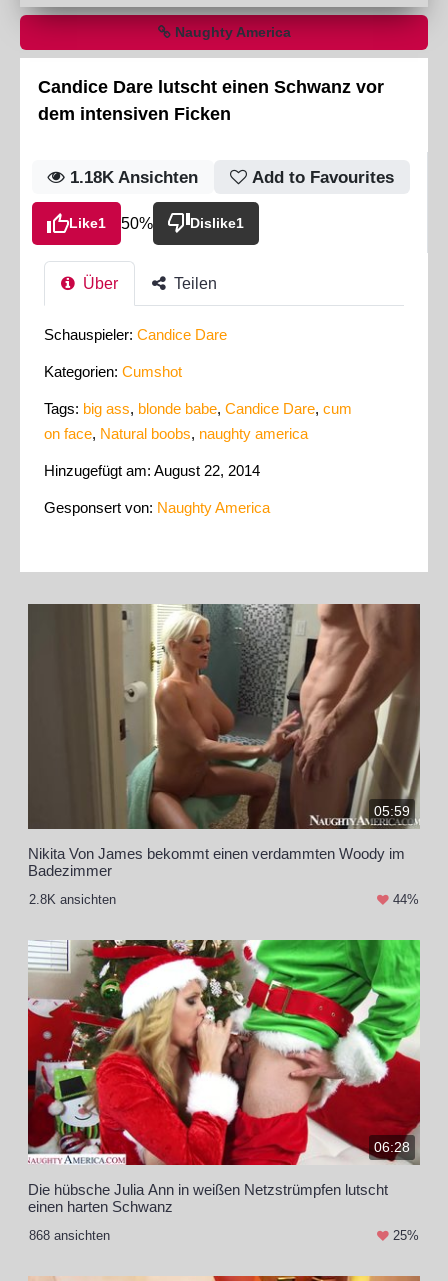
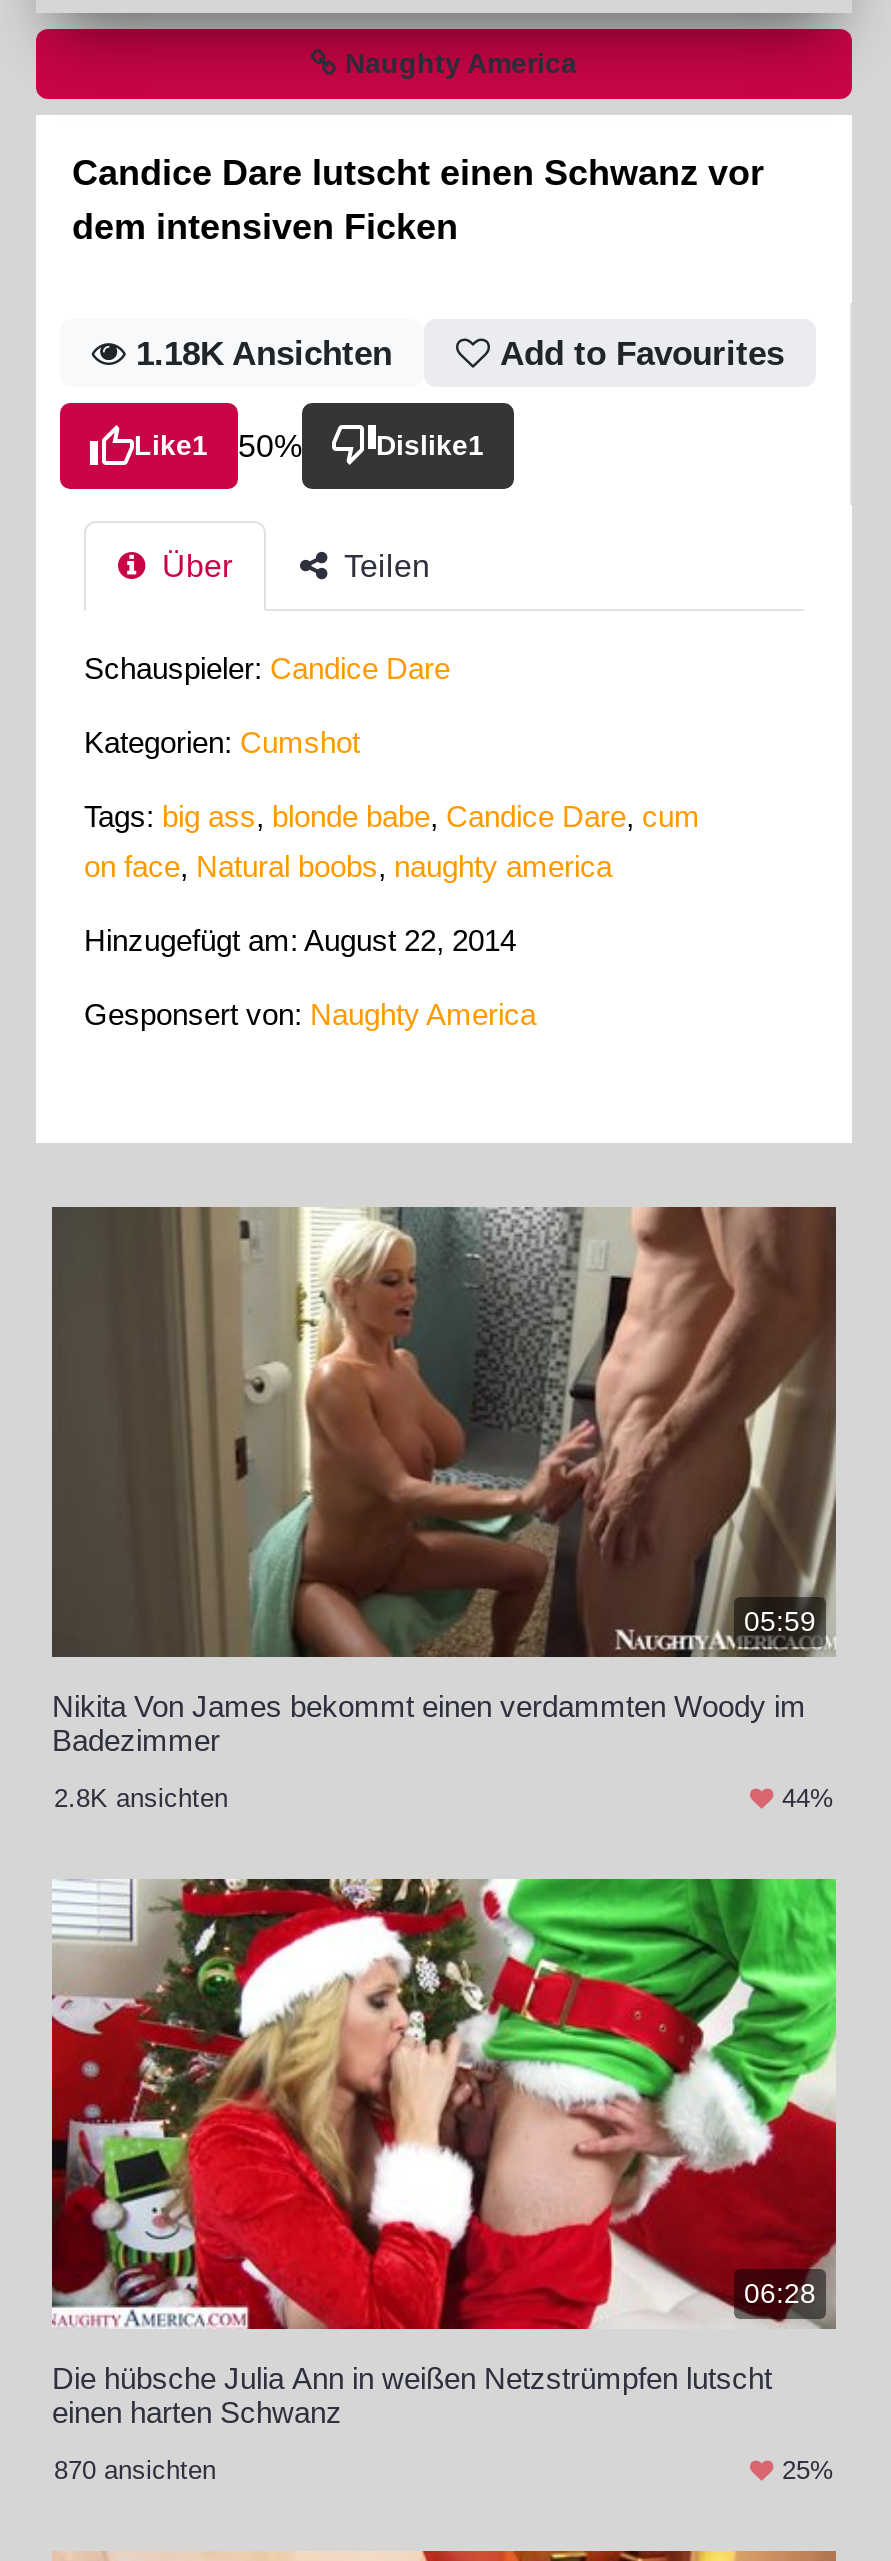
- 868 ansichten
+ 870 ansichten
